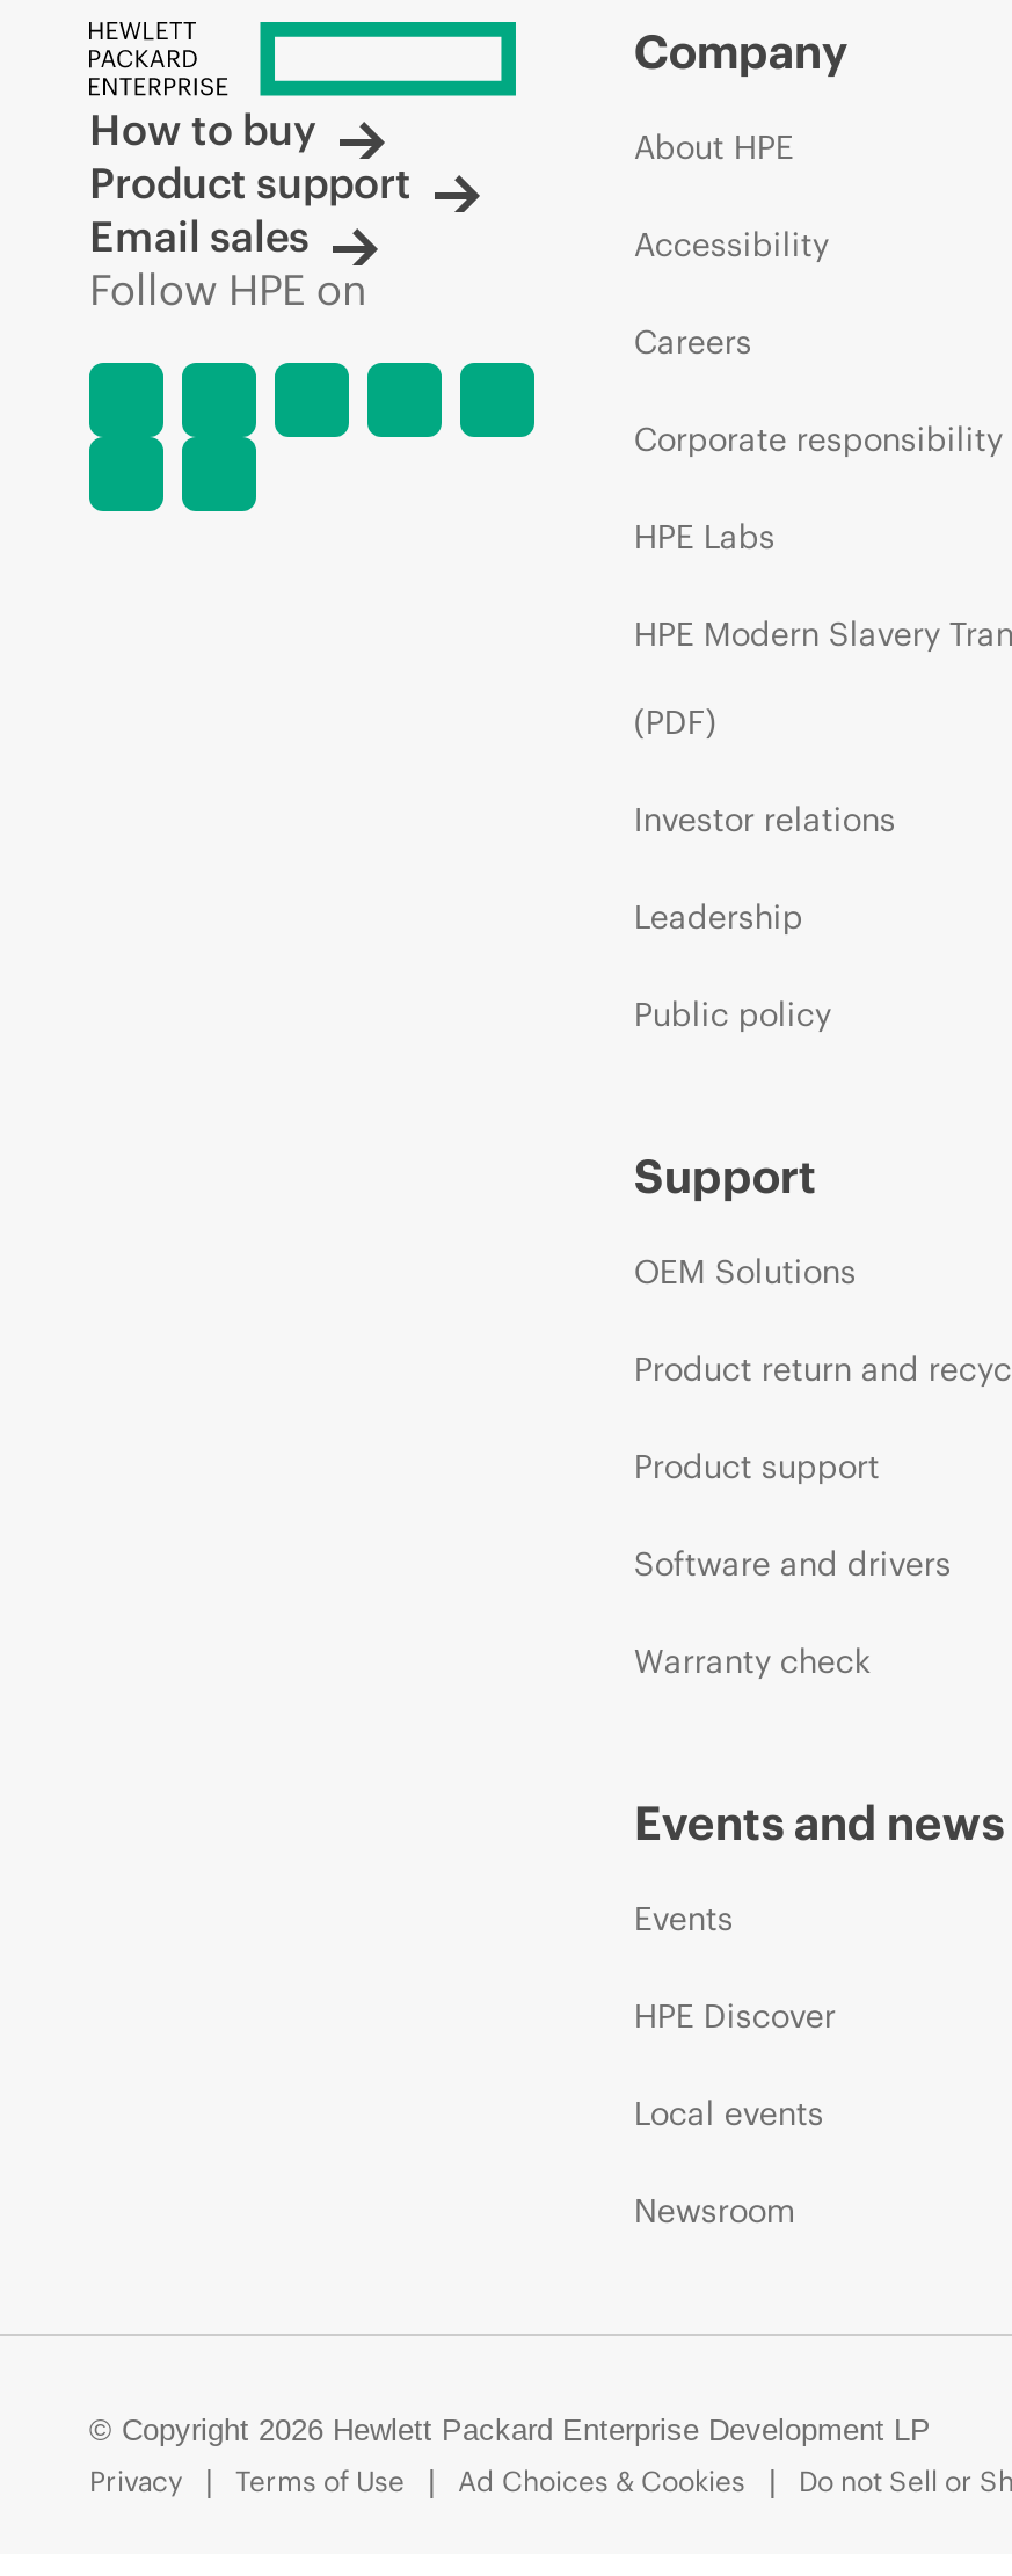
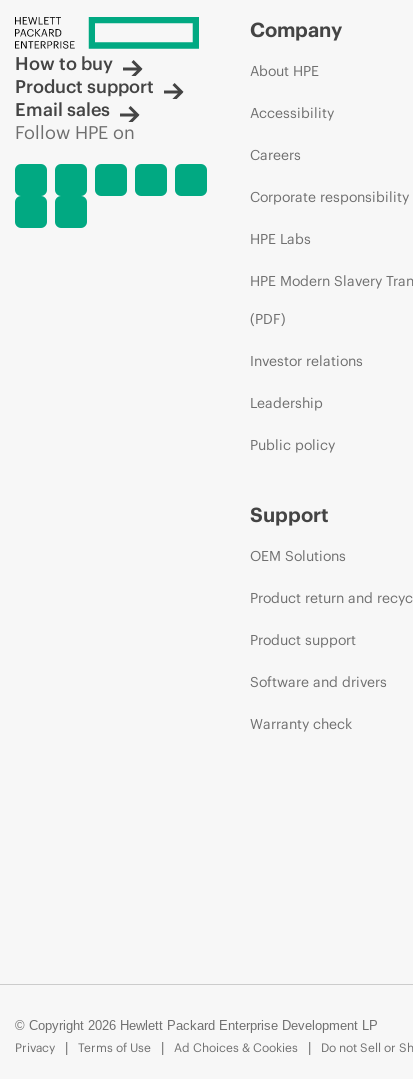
- Events and news
- Events
- HPE Discover
- Local events
- Newsroom
